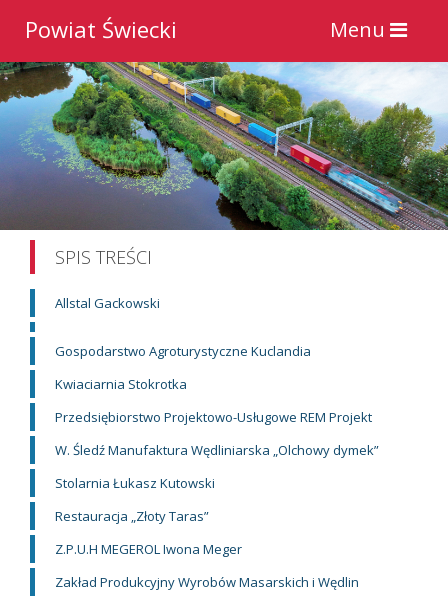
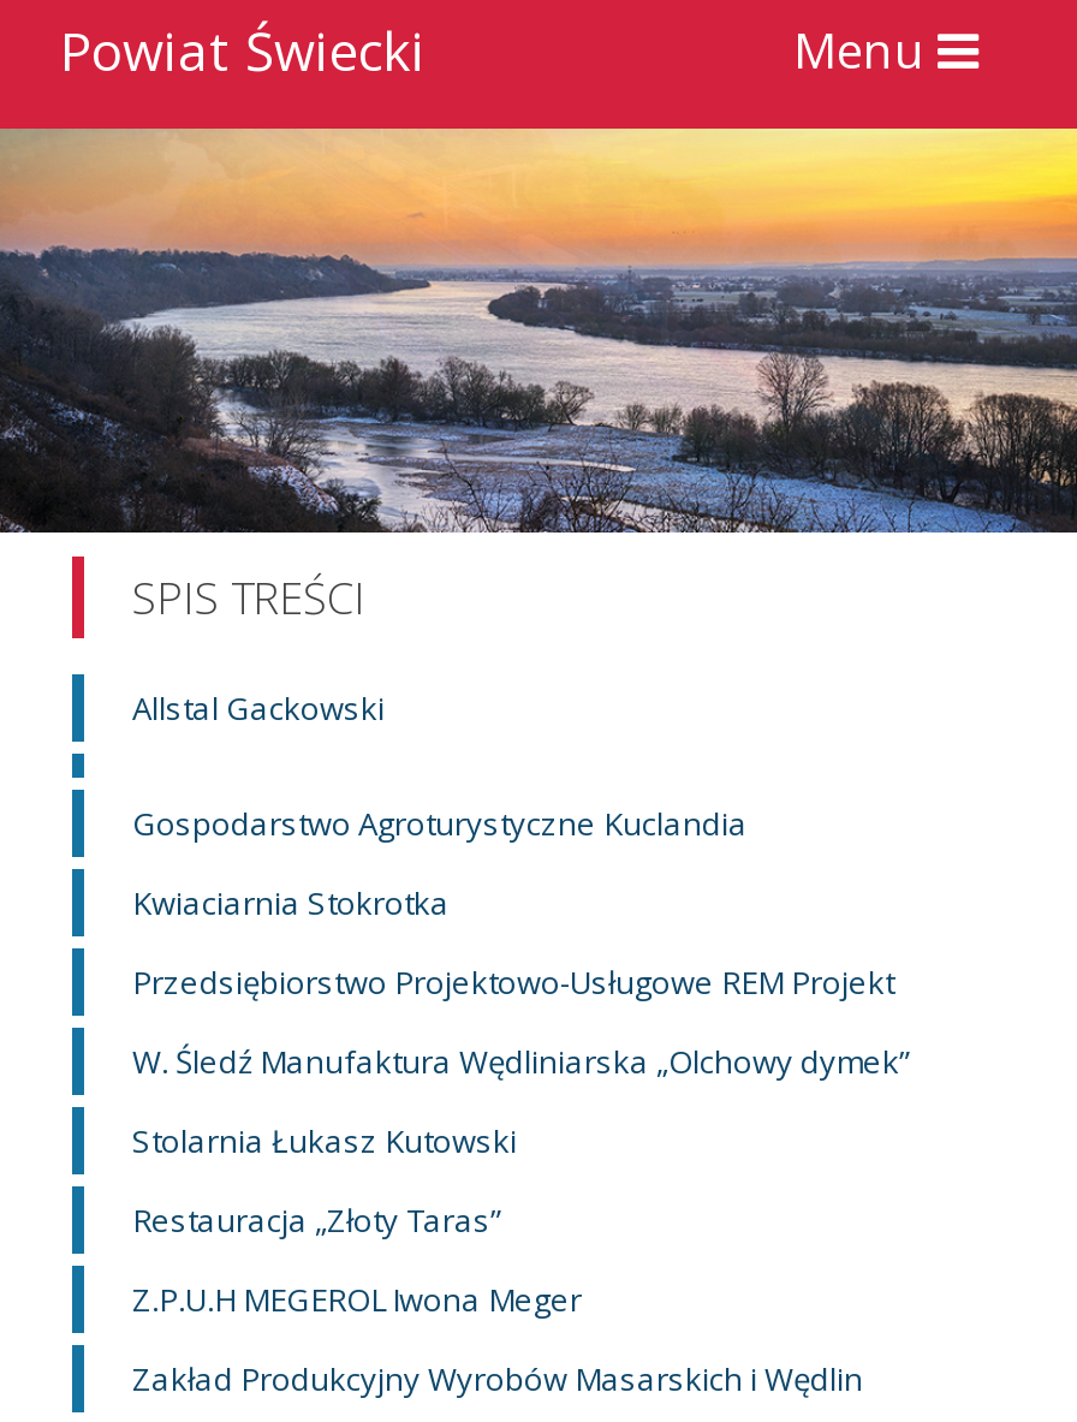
- [image]
+ [image]
